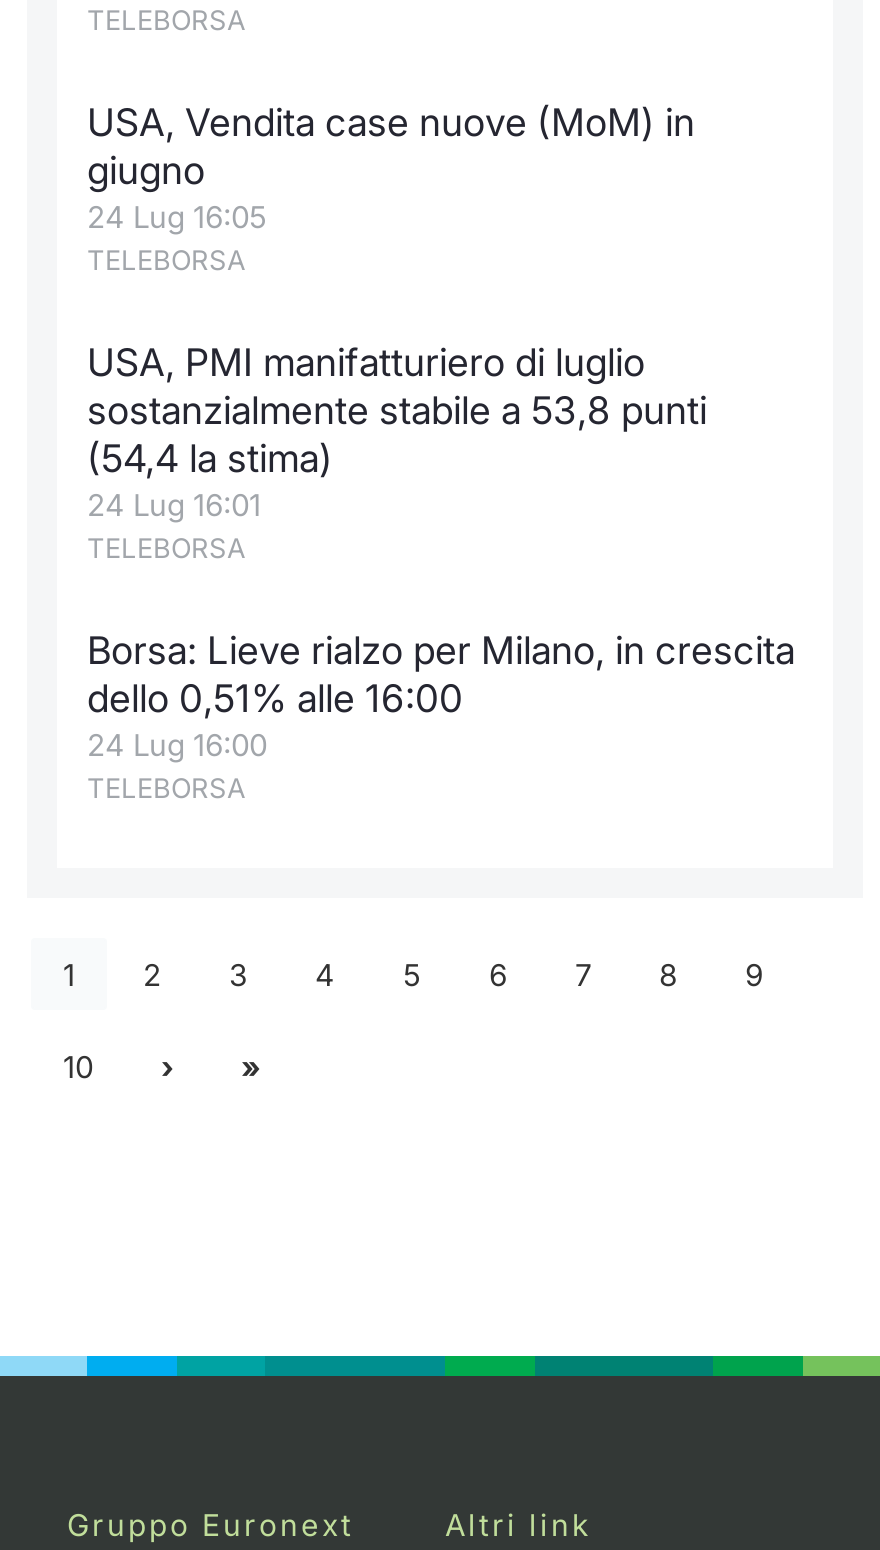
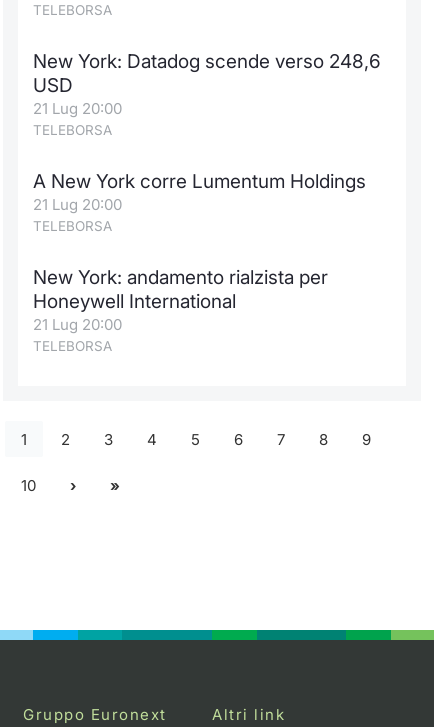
- USA, Vendita case nuove (MoM) in
- giugno
- 24 Lug 16:05
+ New York: Datadog scende verso 248,6
+ USD
+ 21 Lug 20:00

- USA, PMI manifatturiero di luglio
- sostanzialmente stabile a 53,8 punti
- (54,4 la stima)
- 24 Lug 16:01
+ A New York corre Lumentum Holdings
+ 21 Lug 20:00

- Borsa: Lieve rialzo per Milano, in crescita
- dello 0,51% alle 16:00
- 24 Lug 16:00
+ New York: andamento rialzista per
+ Honeywell International
+ 21 Lug 20:00
